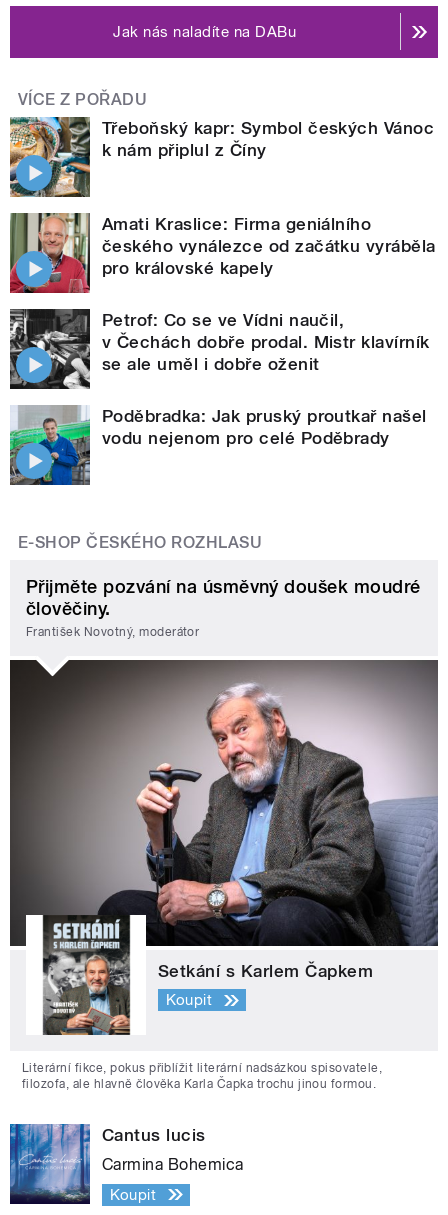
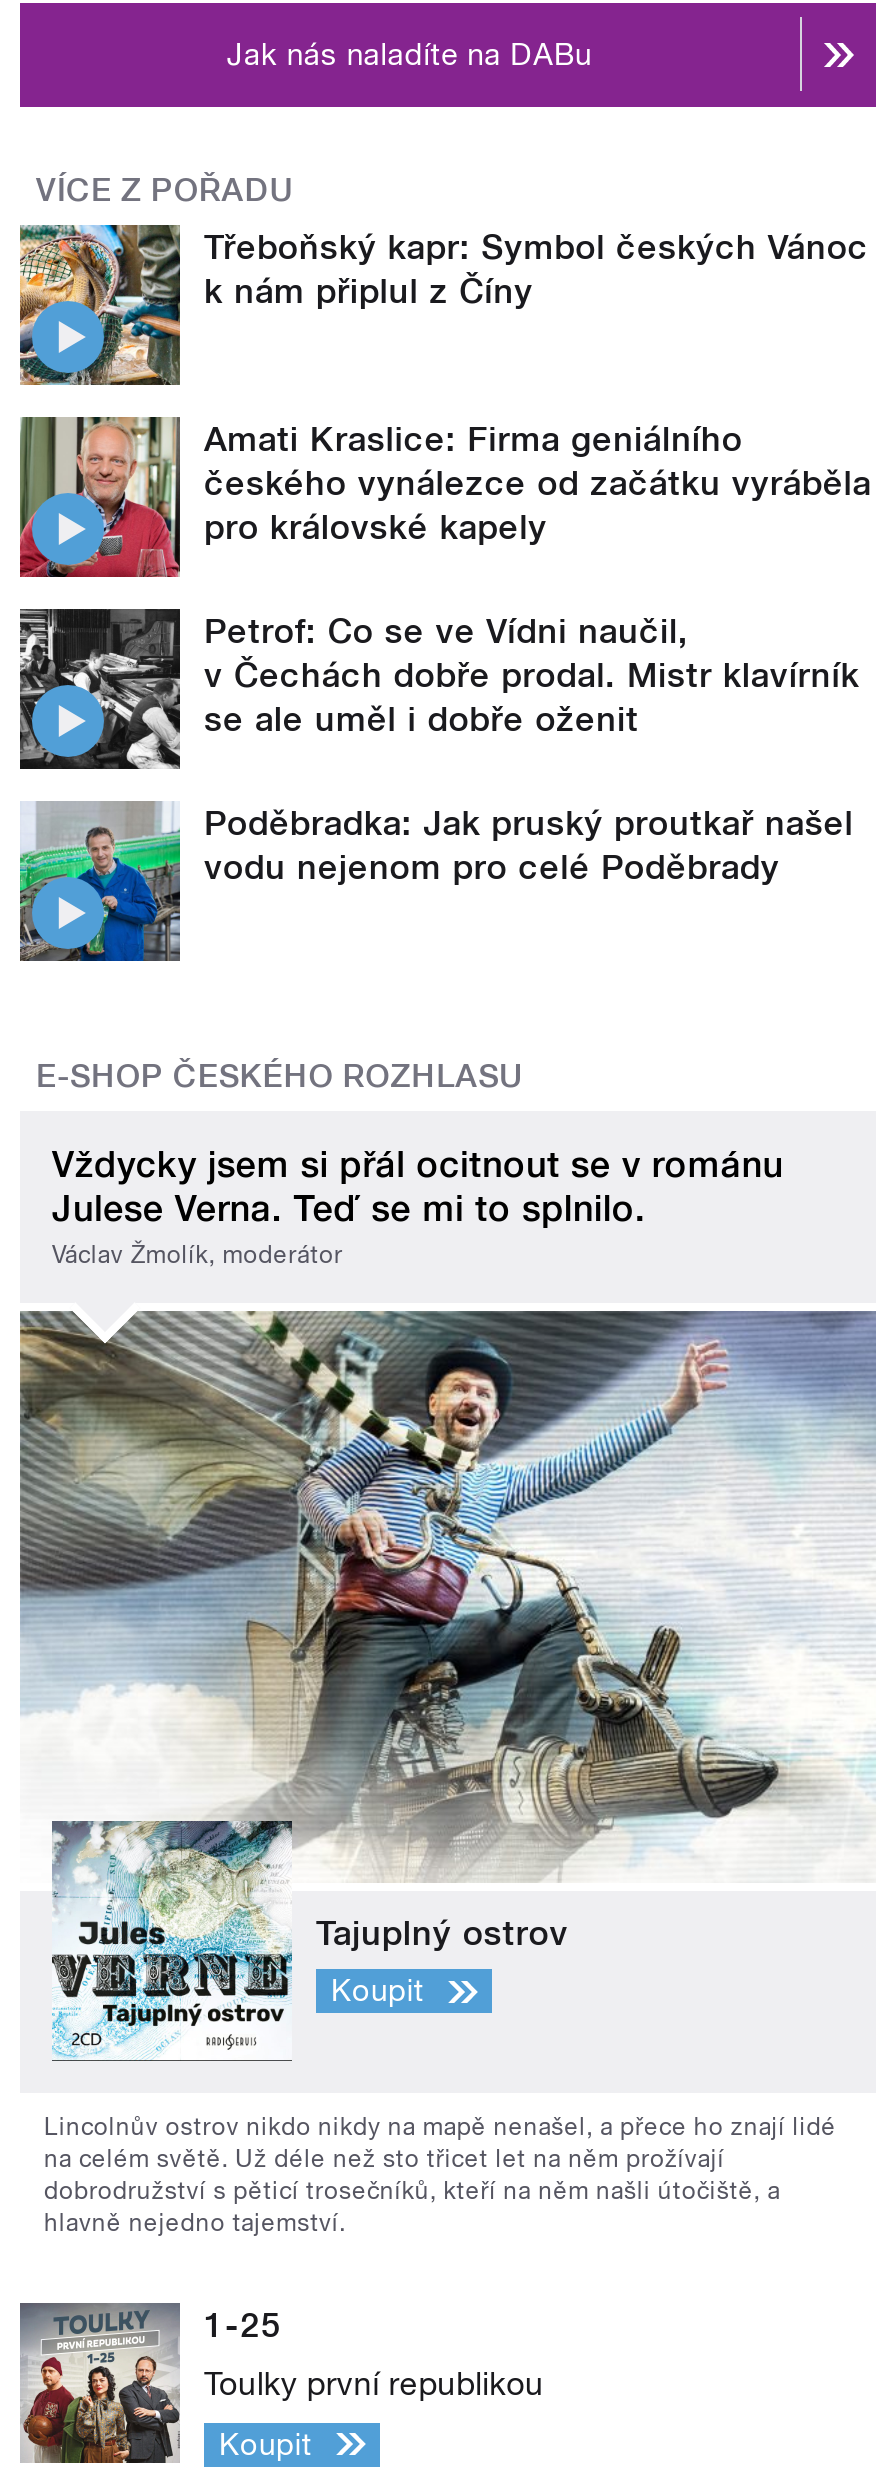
- Přijměte pozvání na úsměvný doušek moudré
- člověčiny.
- František Novotný, moderátor
+ Vždycky jsem si přál ocitnout se v románu
+ Julese Verna. Teď se mi to splnilo.
+ Václav Žmolík, moderátor

- [image]
- Setkání s Karlem Čapkem
+ [image]
+ Tajuplný ostrov

- Literární fikce, pokus přiblížit literární nadsázkou spisovatele,
- filozofa, ale hlavně člověka Karla Čapka trochu jinou formou.
+ Lincolnův ostrov nikdo nikdy na mapě nenašel, a přece ho znají lidé
+ na celém světě. Už déle než sto třicet let na něm prožívají
+ dobrodružství s pěticí trosečníků, kteří na něm našli útočiště, a
+ hlavně nejedno tajemství.

- [image]
- Cantus lucis
+ [image]
+ 1-25

- Carmina Bohemica
+ Toulky první republikou
